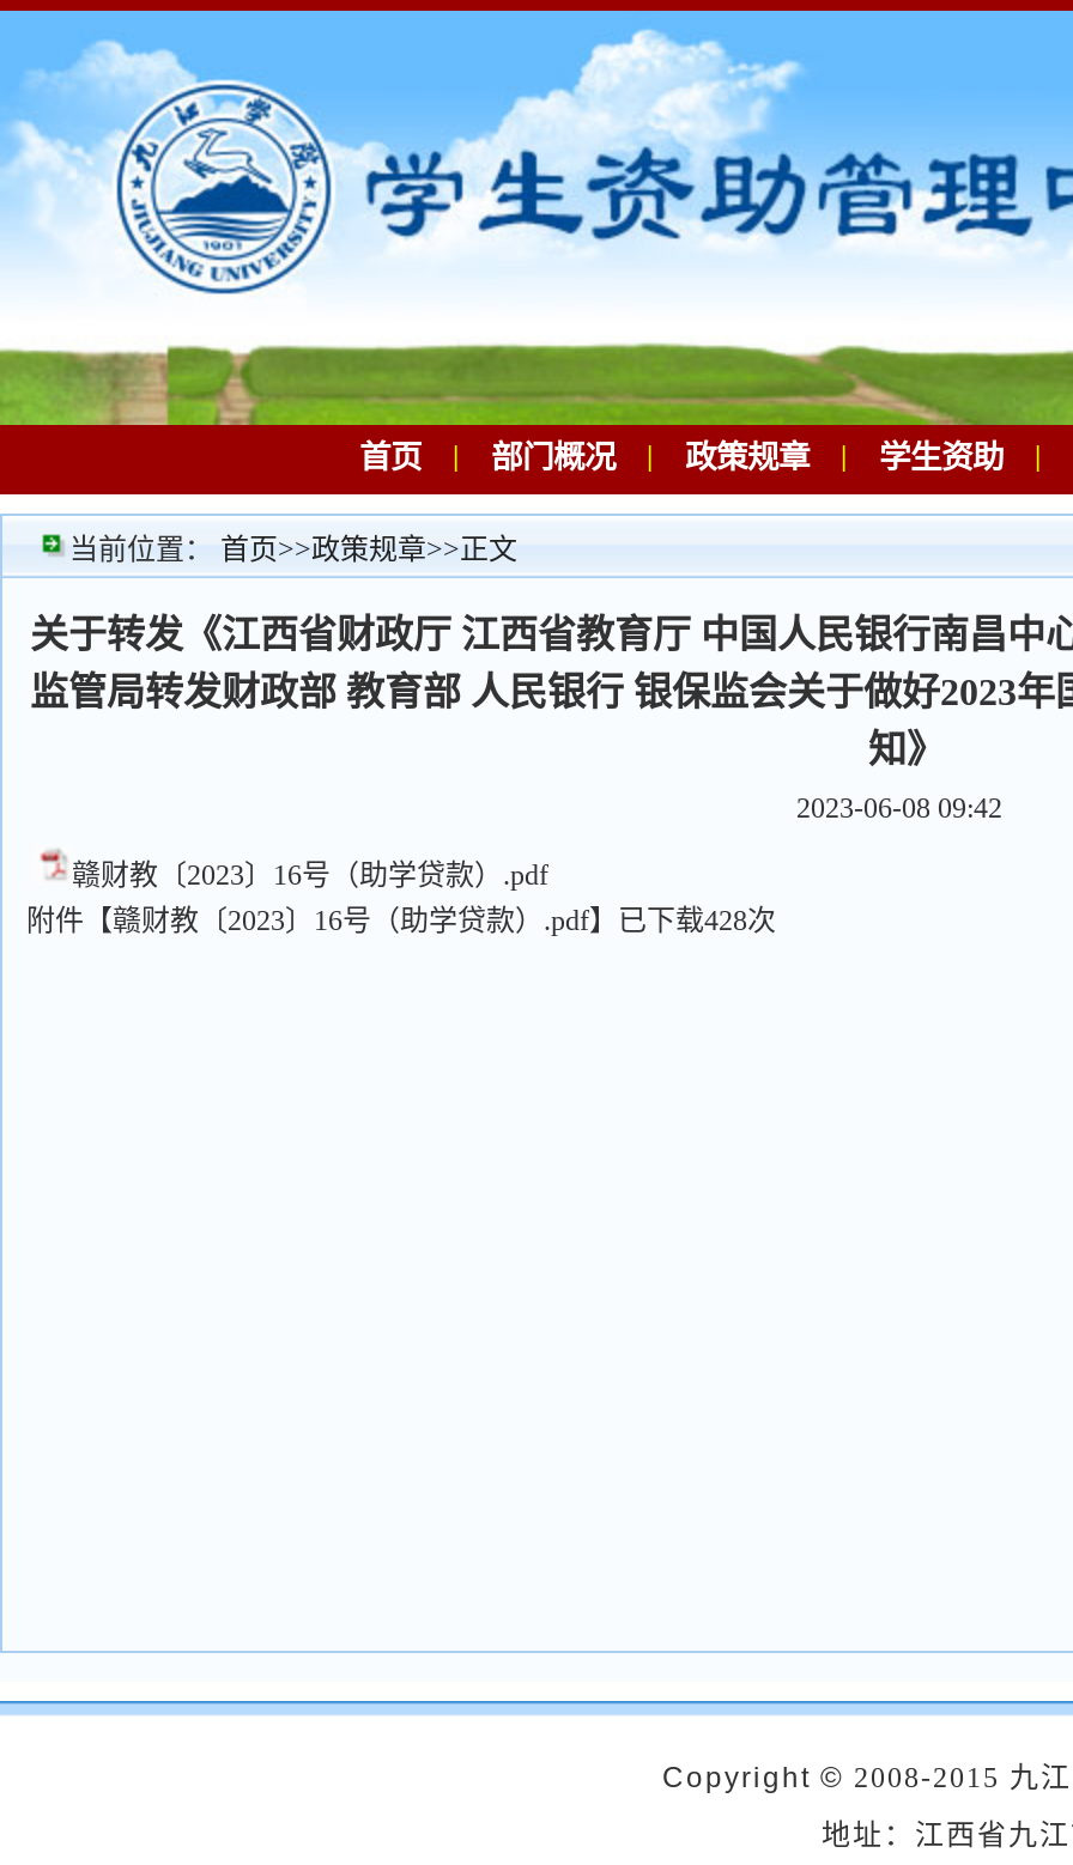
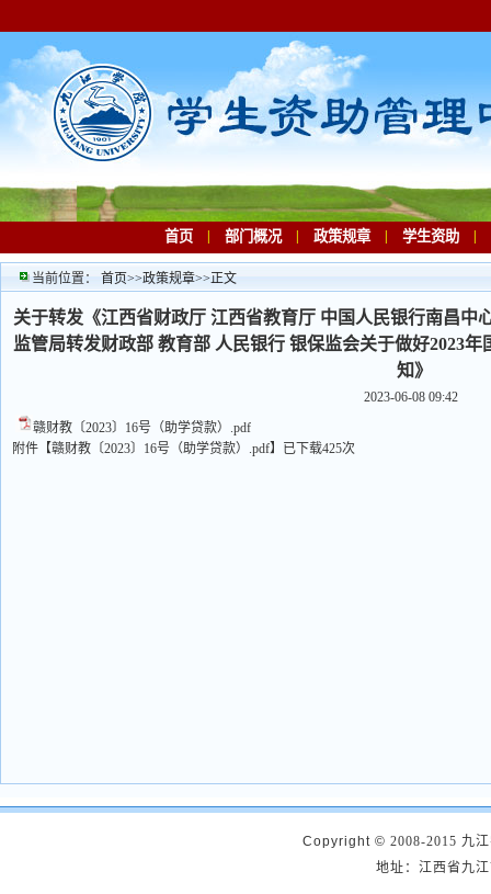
- 附件【赣财教〔2023〕16号（助学贷款）.pdf】已下载428次
+ 附件【赣财教〔2023〕16号（助学贷款）.pdf】已下载425次
